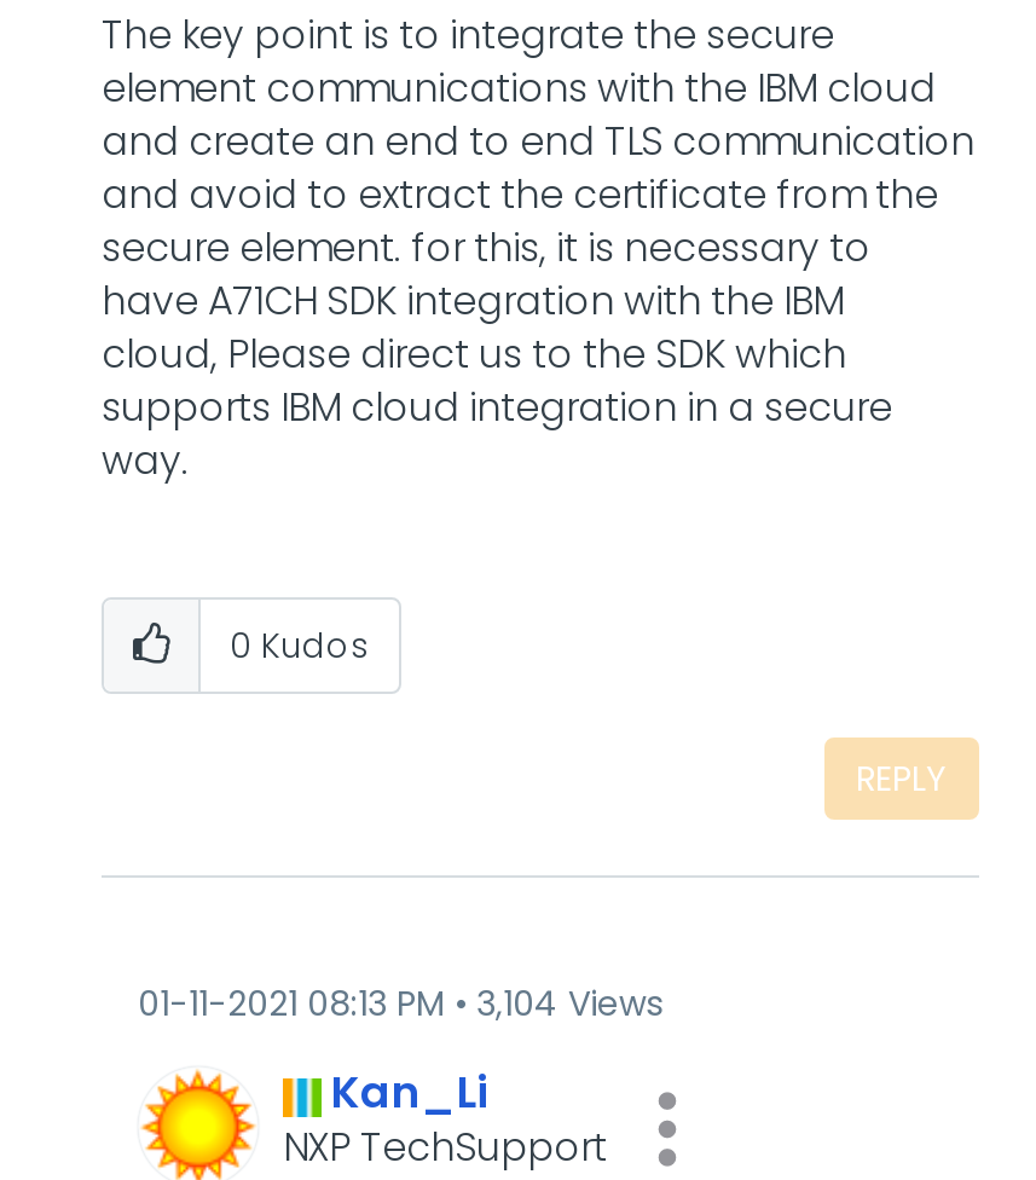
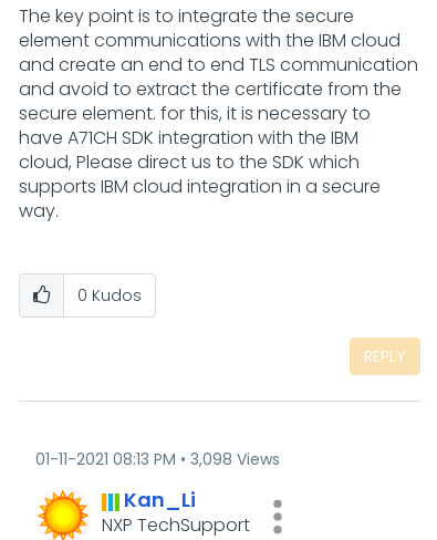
- 01-11-2021 08:13 PM 3,104 Views
+ 01-11-2021 08:13 PM 3,098 Views
